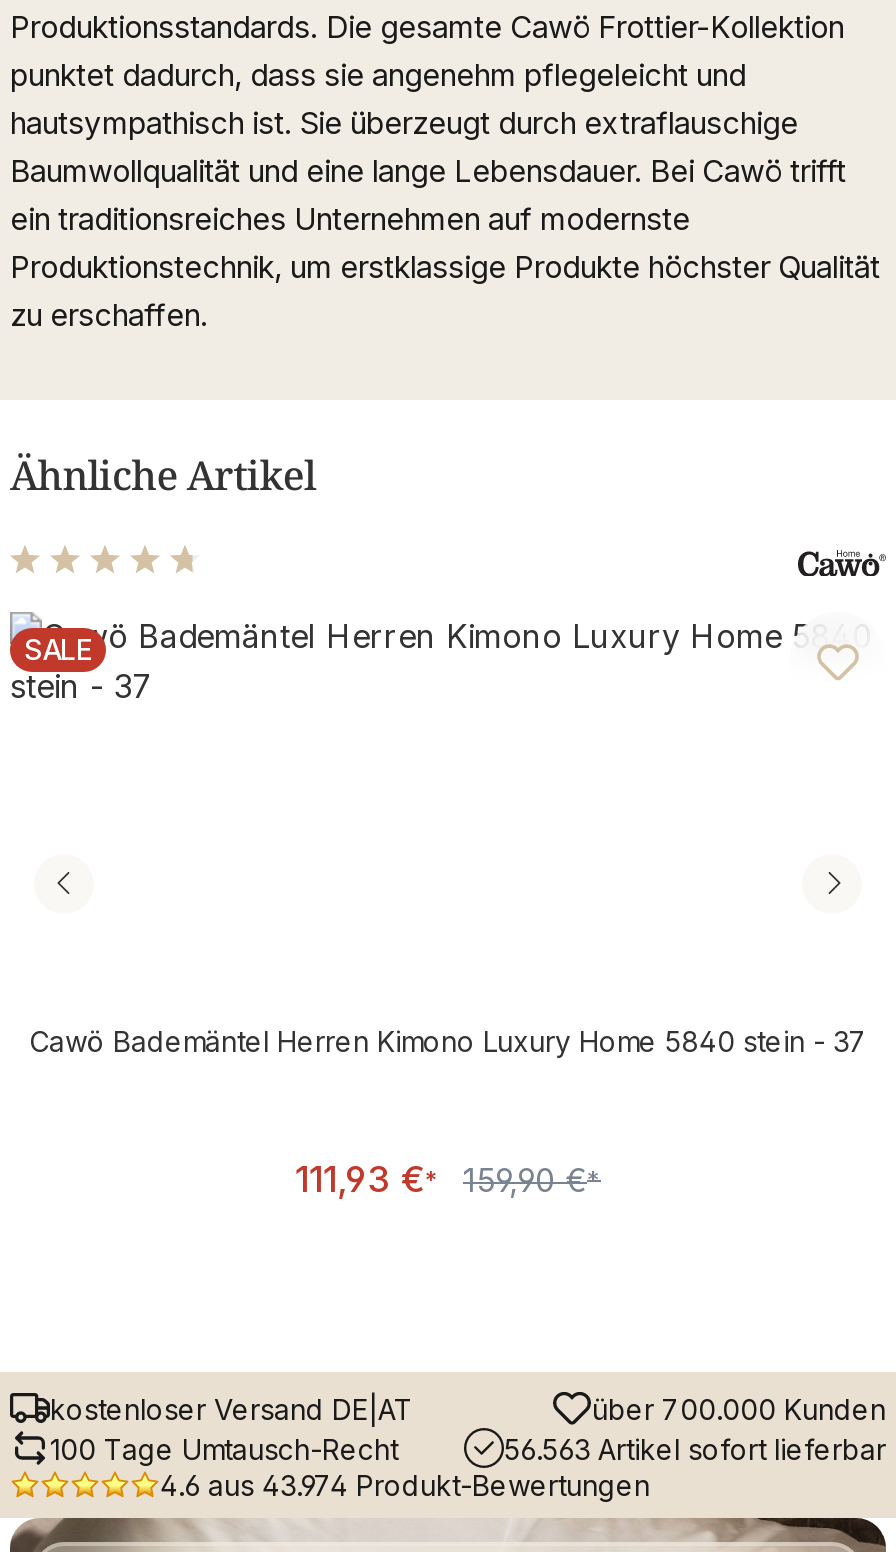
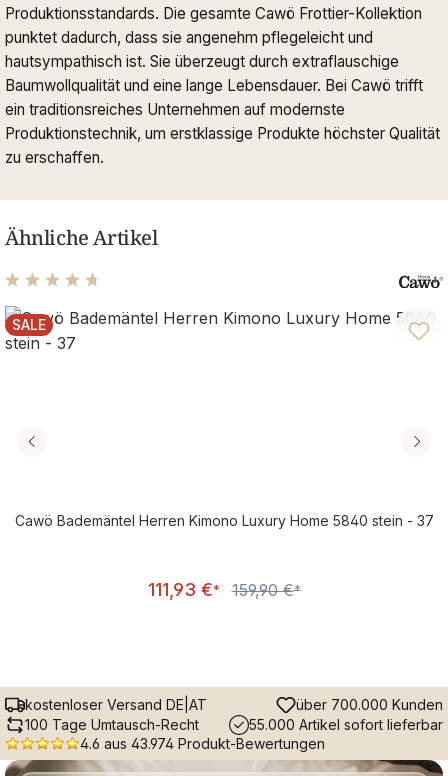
- 56.563 Artikel sofort lieferbar
+ 55.000 Artikel sofort lieferbar
